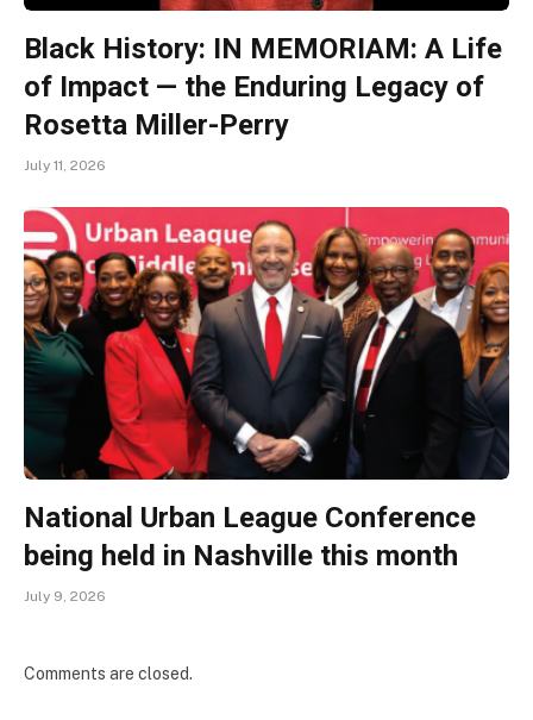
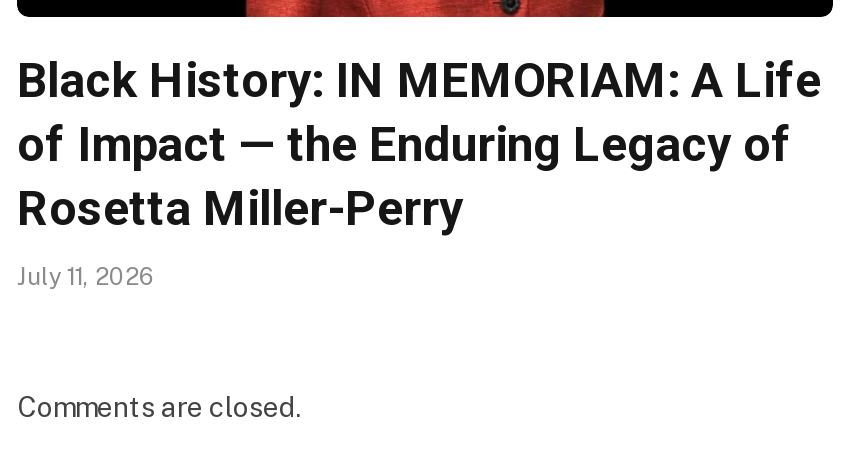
- [image]
- National Urban League Conference
- being held in Nashville this month
- July 9, 2026
